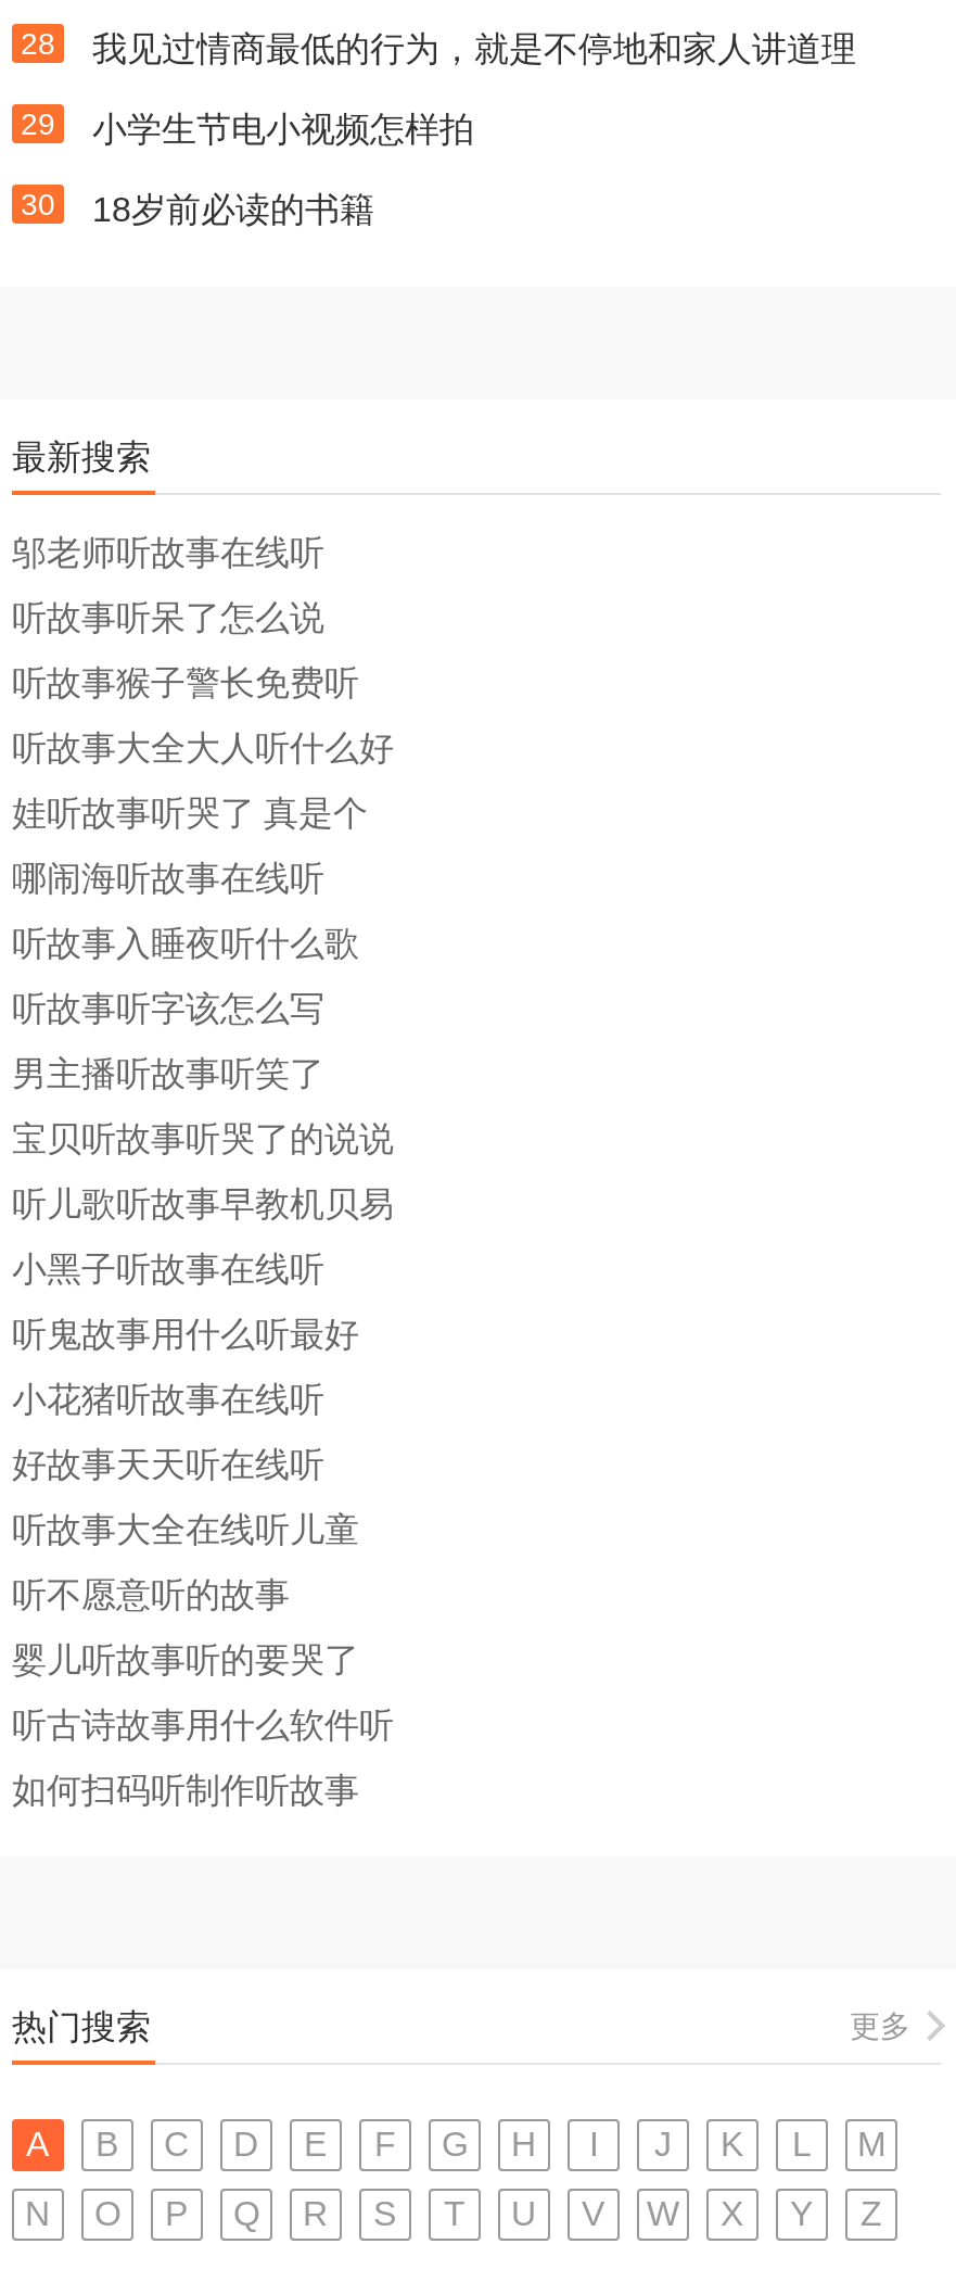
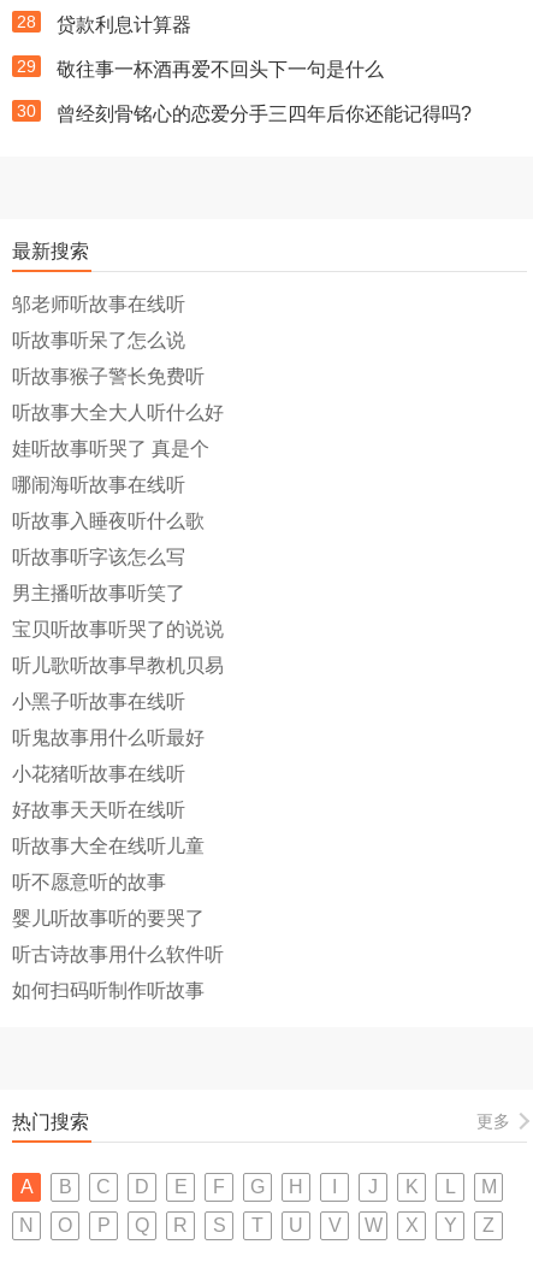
- 我见过情商最低的行为，就是不停地和家人讲道理
+ 贷款利息计算器

- 小学生节电小视频怎样拍
+ 敬往事一杯酒再爱不回头下一句是什么

- 18岁前必读的书籍
+ 曾经刻骨铭心的恋爱分手三四年后你还能记得吗?
